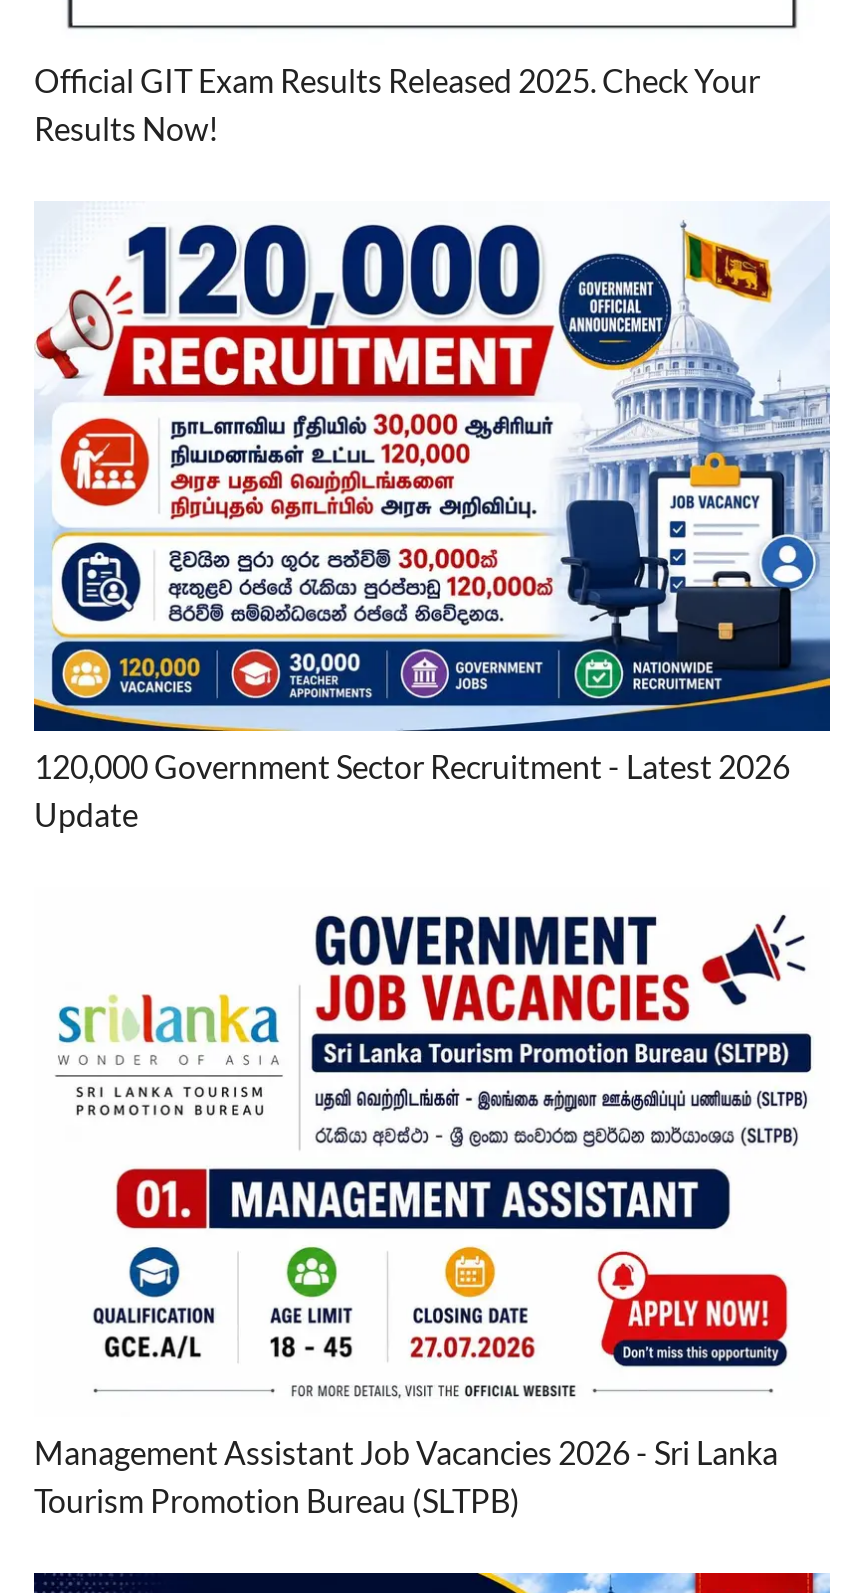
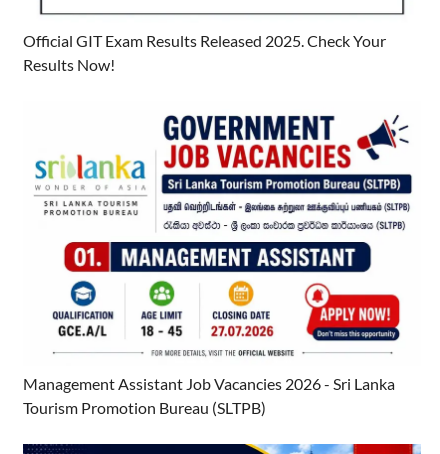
- [image]
- 120,000 Government Sector Recruitment - Latest 2026
- Update
